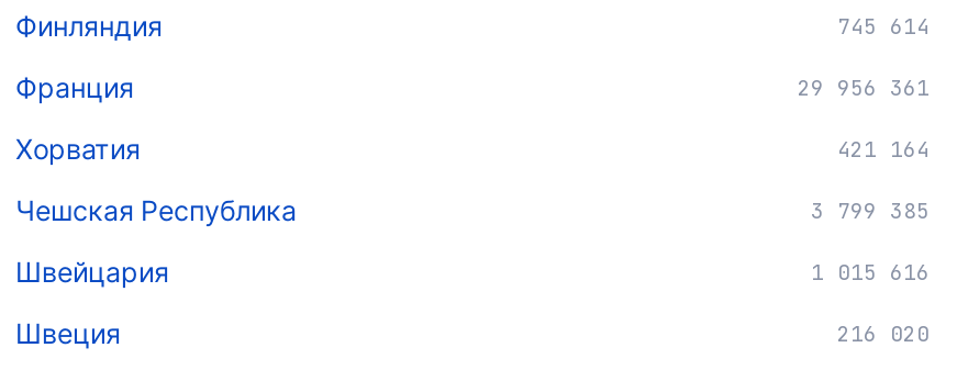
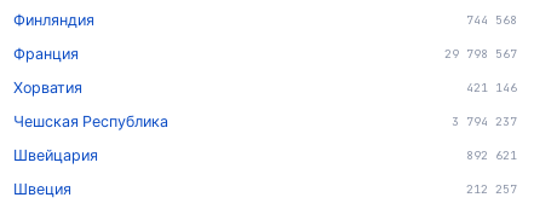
- 745 614
+ 744 568

- 29 956 361
+ 29 798 567

- 421 164
+ 421 146

- 3 799 385
+ 3 794 237

- 1 015 616
+ 892 621

- 216 020
+ 212 257
